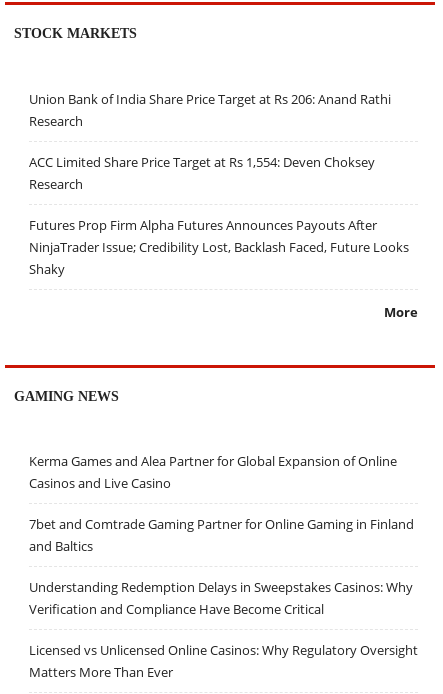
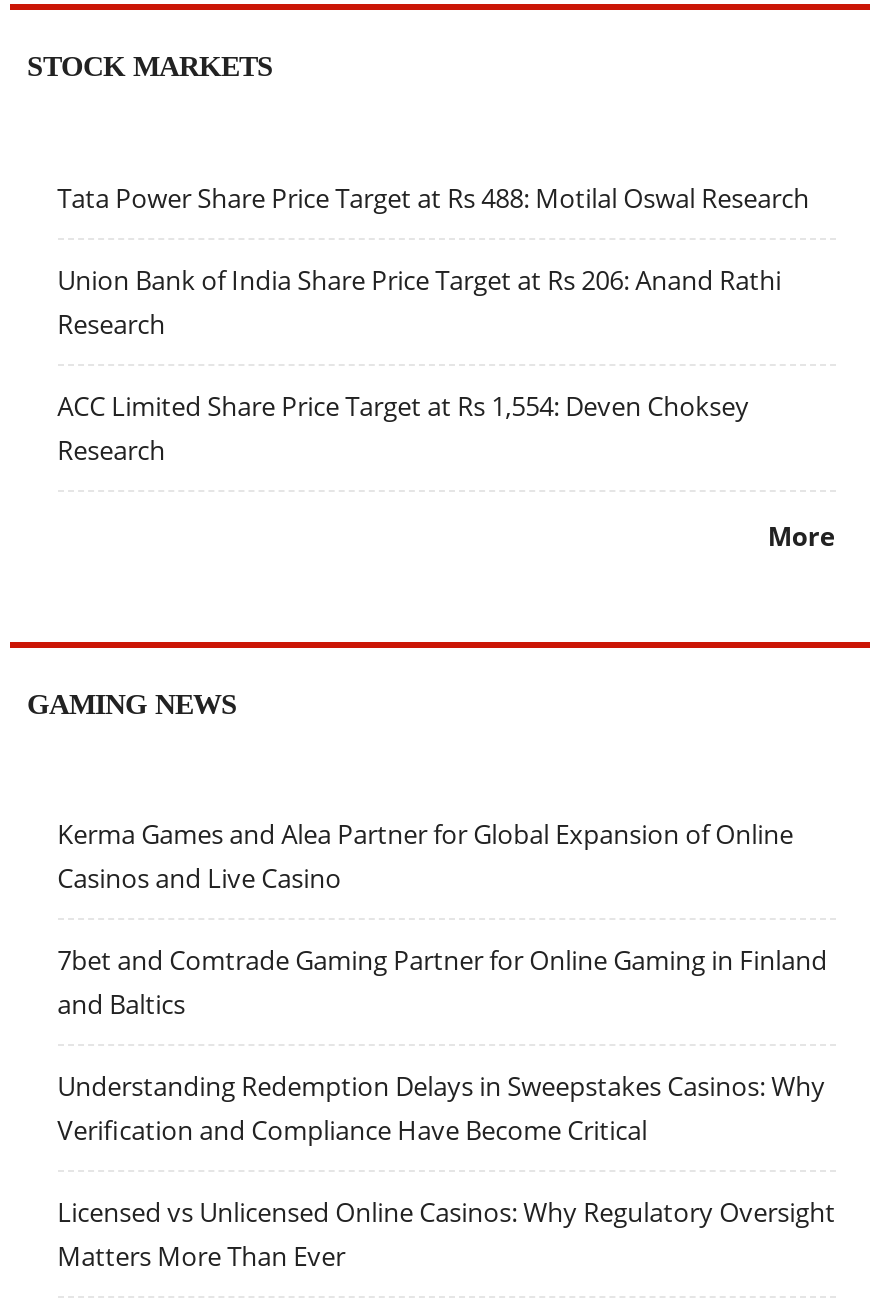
+ Tata Power Share Price Target at Rs 488: Motilal Oswal Research

moved down: Union Bank of India Share Price Target at Rs 206: Anand Rathi | Research | ACC Limited Share Price Target at Rs 1,554: Deven Choksey | Research

- Futures Prop Firm Alpha Futures Announces Payouts After
- NinjaTrader Issue; Credibility Lost, Backlash Faced, Future Looks
- Shaky
